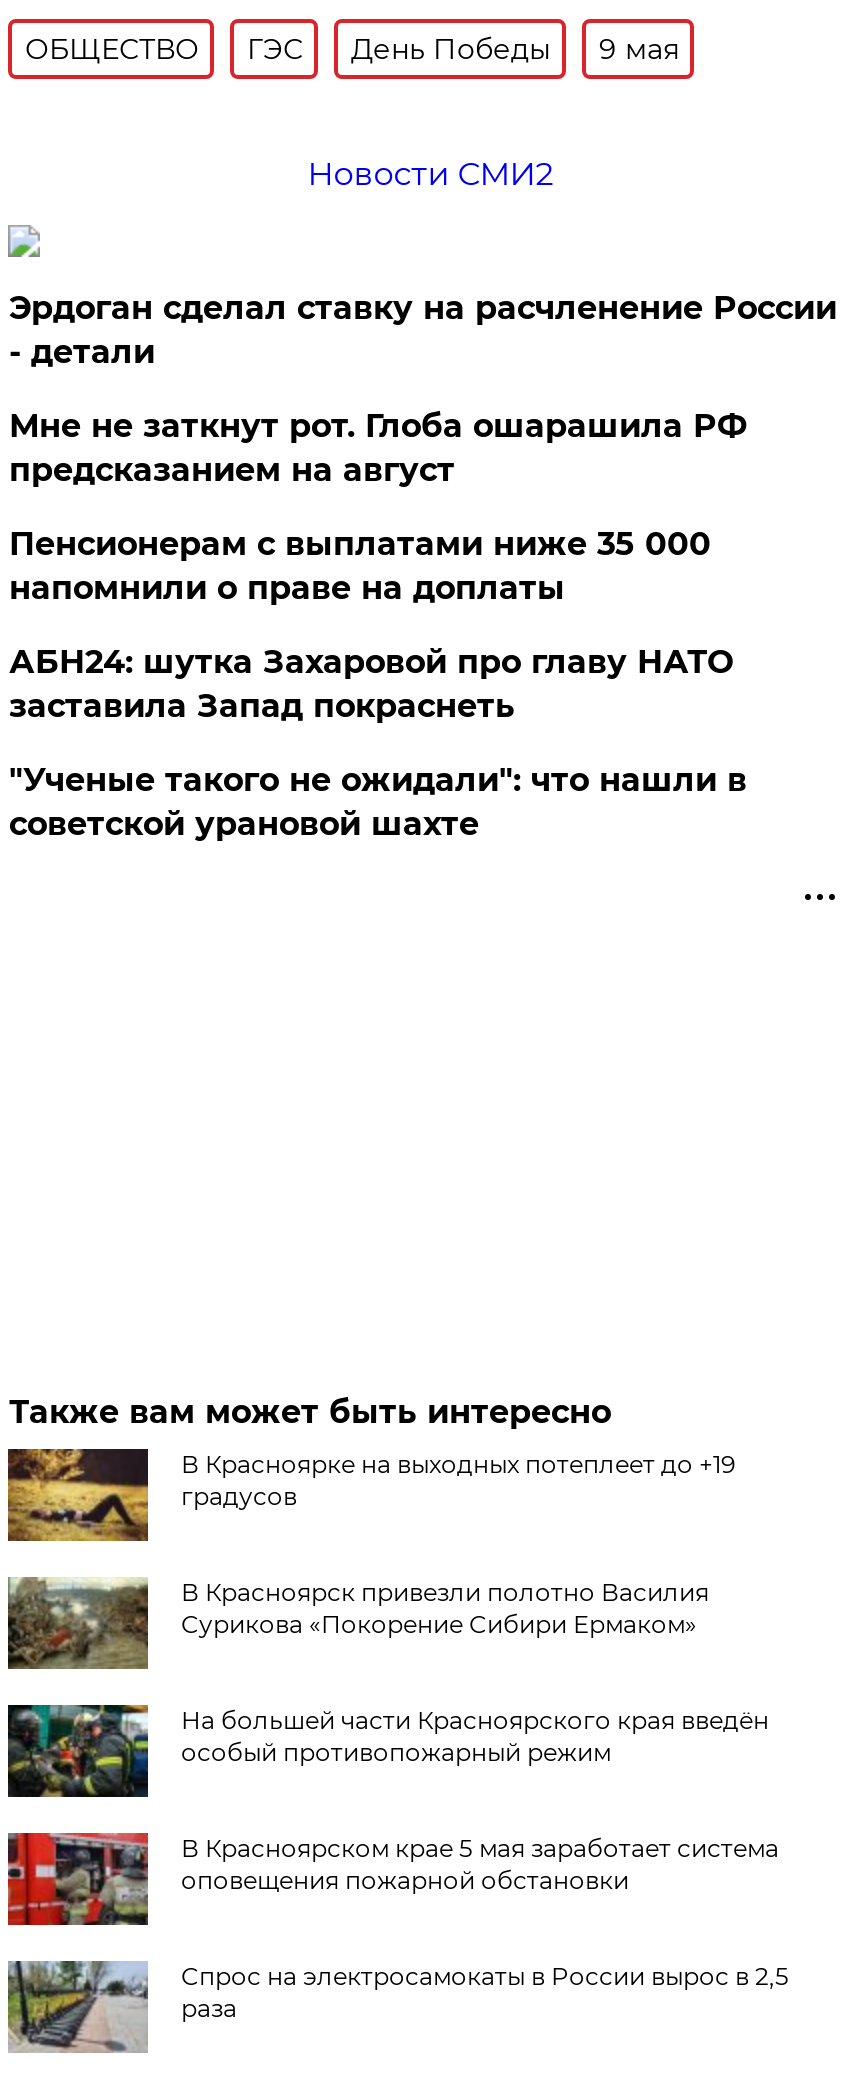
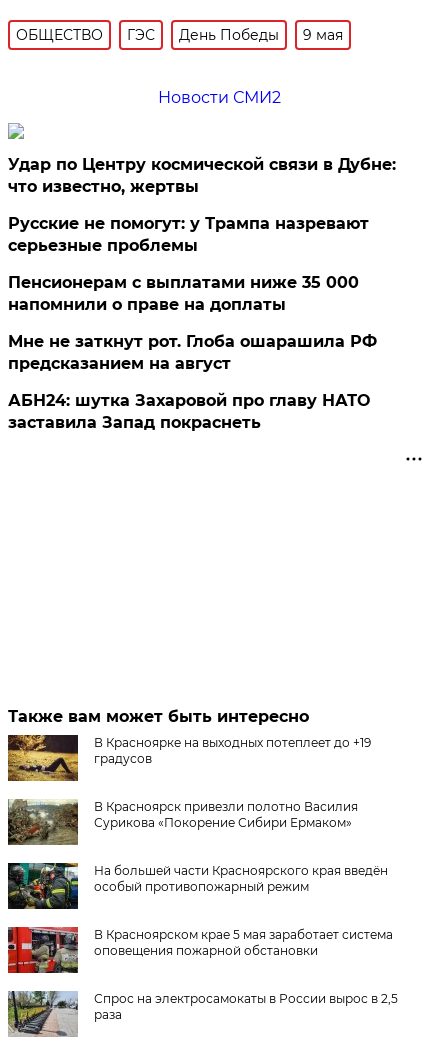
+ Русские не помогут: у Трампа назревают
+ серьезные проблемы

- Эрдоган сделал ставку на расчленение России
- - детали
+ Удар по Центру космической связи в Дубне:
+ что известно, жертвы

moved down: Мне не заткнут рот. Глоба ошарашила РФ | предсказанием на август

moved down: АБН24: шутка Захаровой про главу НАТО | заставила Запад покраснеть

- "Ученые такого не ожидали": что нашли в
- советской урановой шахте
